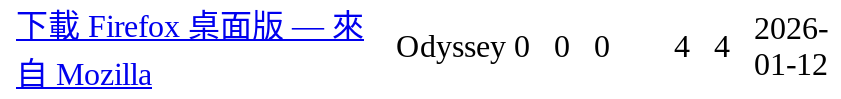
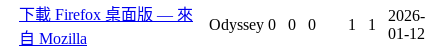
- 4
+ 1

- 4
+ 1
